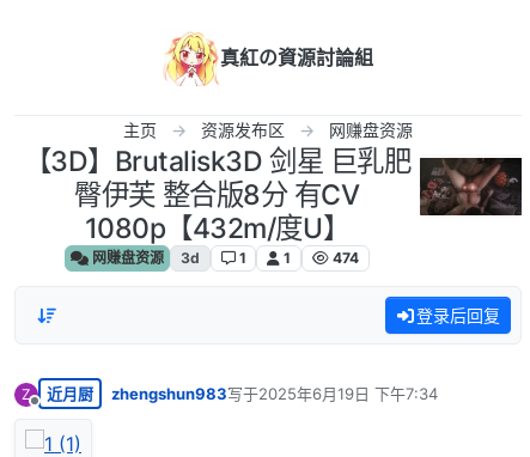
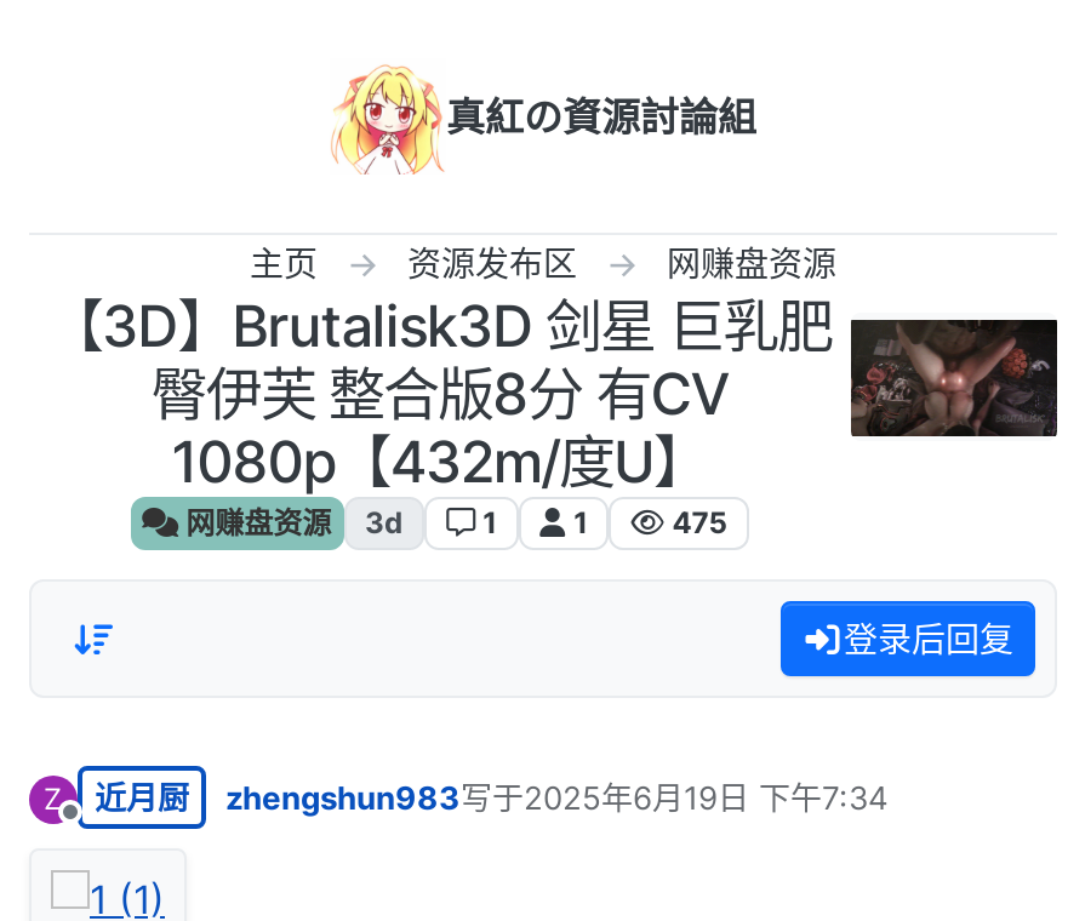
- 474
+ 475
